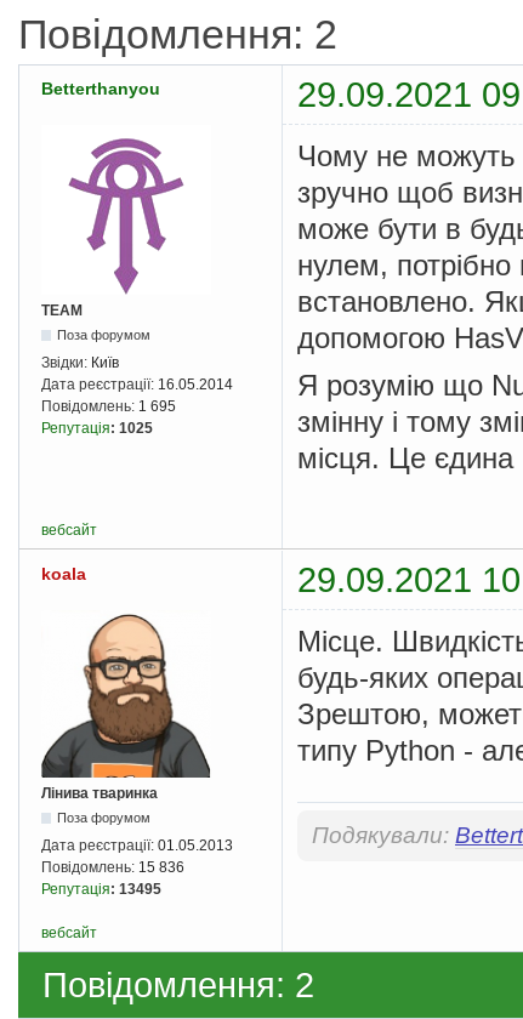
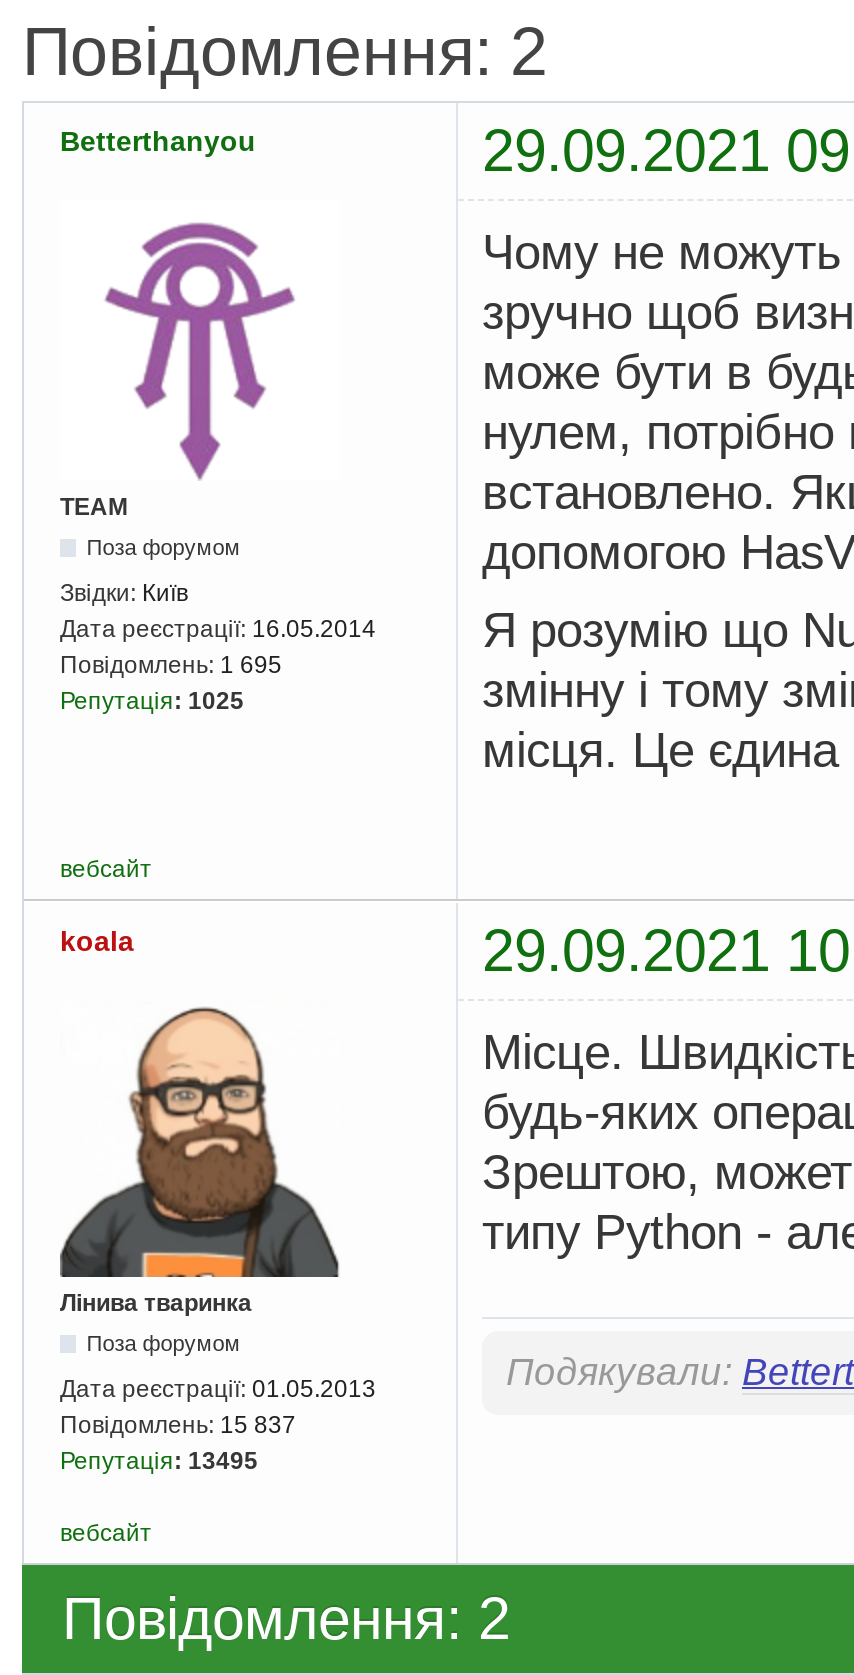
- Повідомлень: 15 836
+ Повідомлень: 15 837
